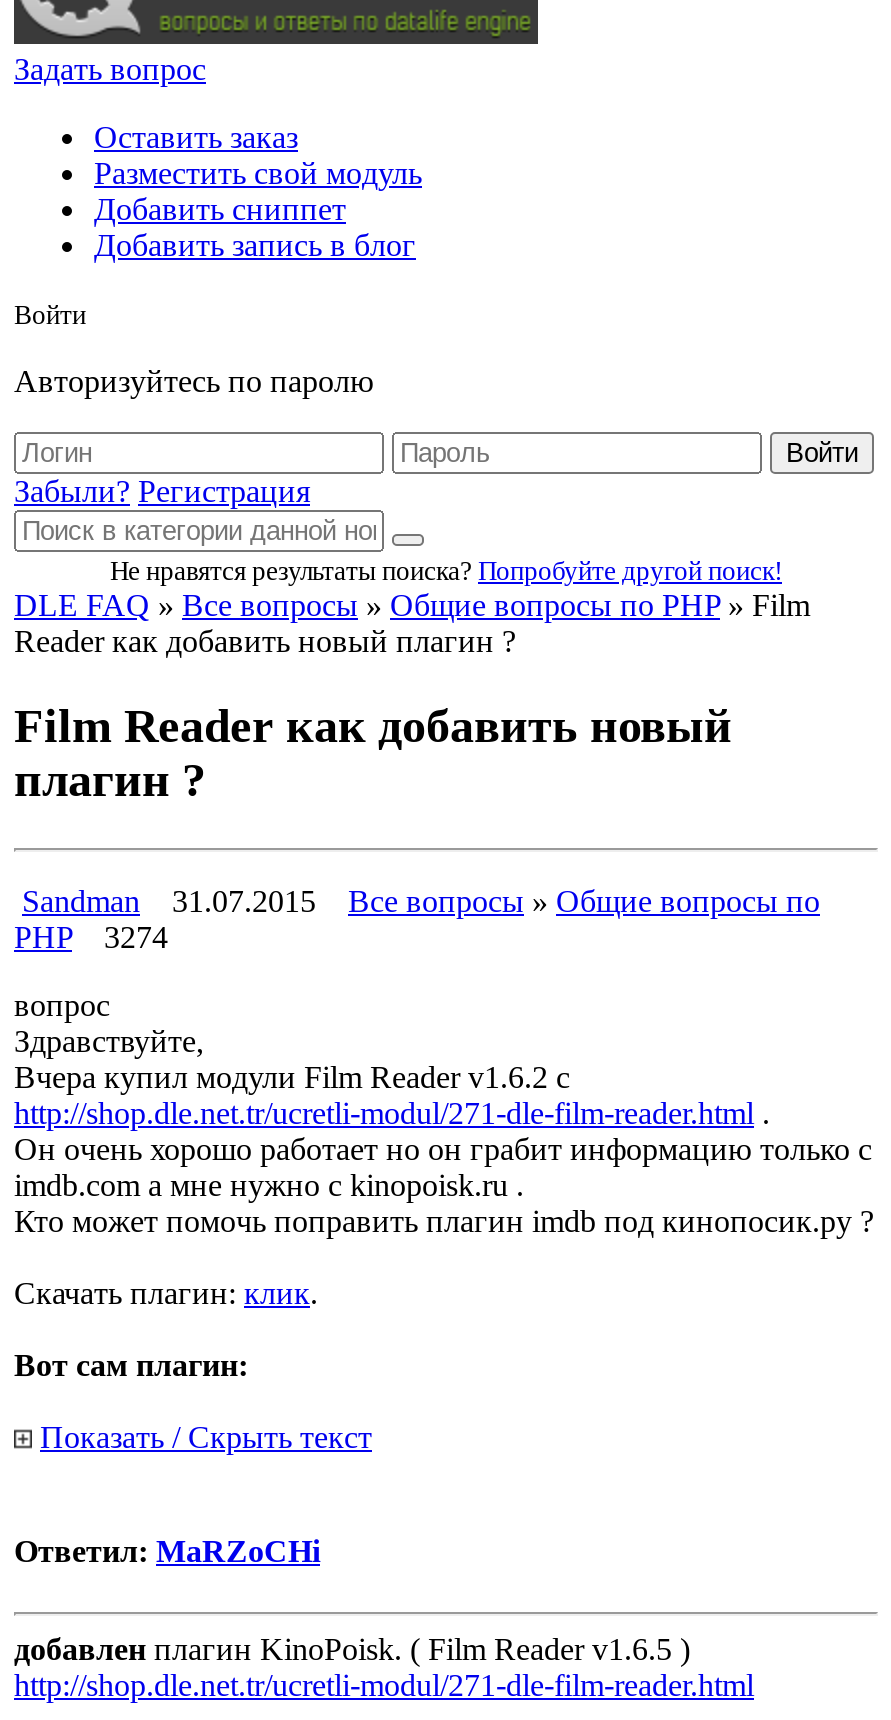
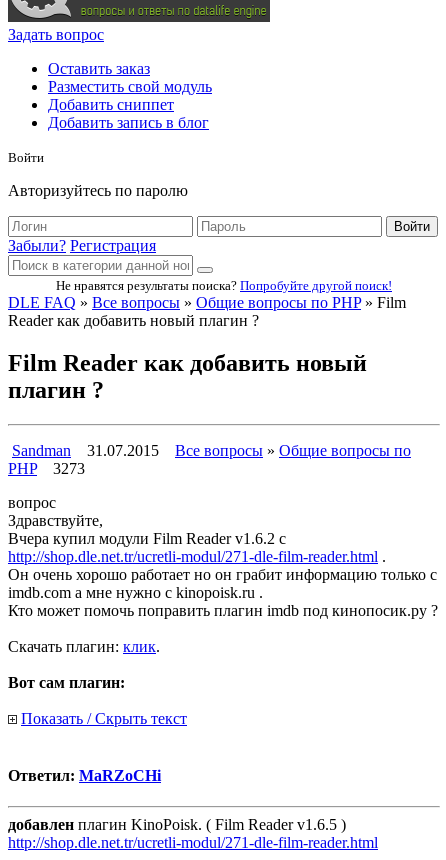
- PHP 3274
+ PHP 3273
